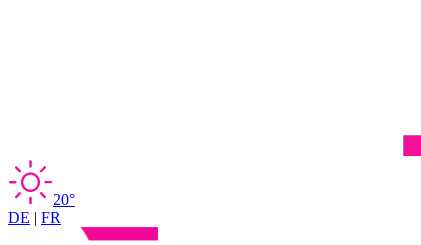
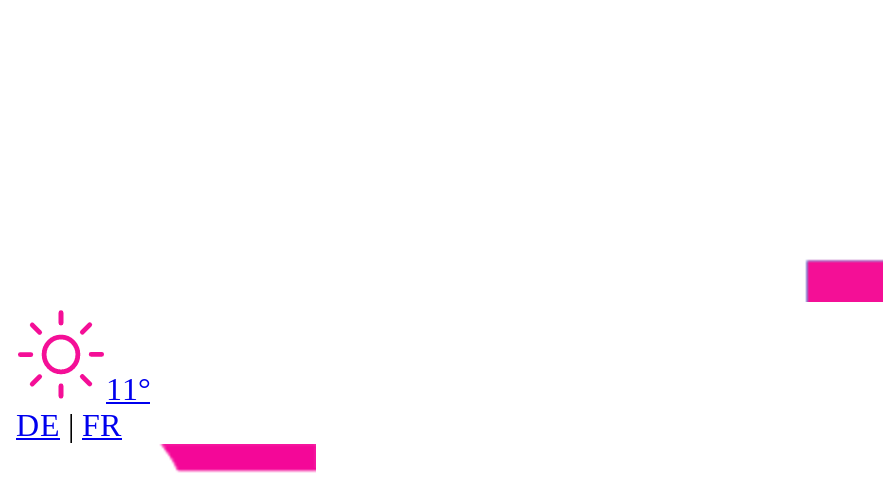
- 20°
+ 11°
